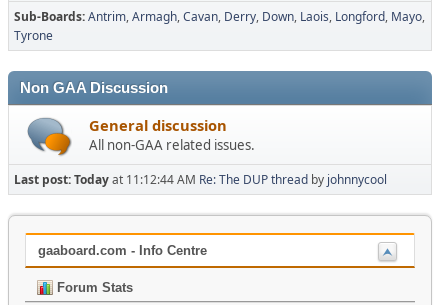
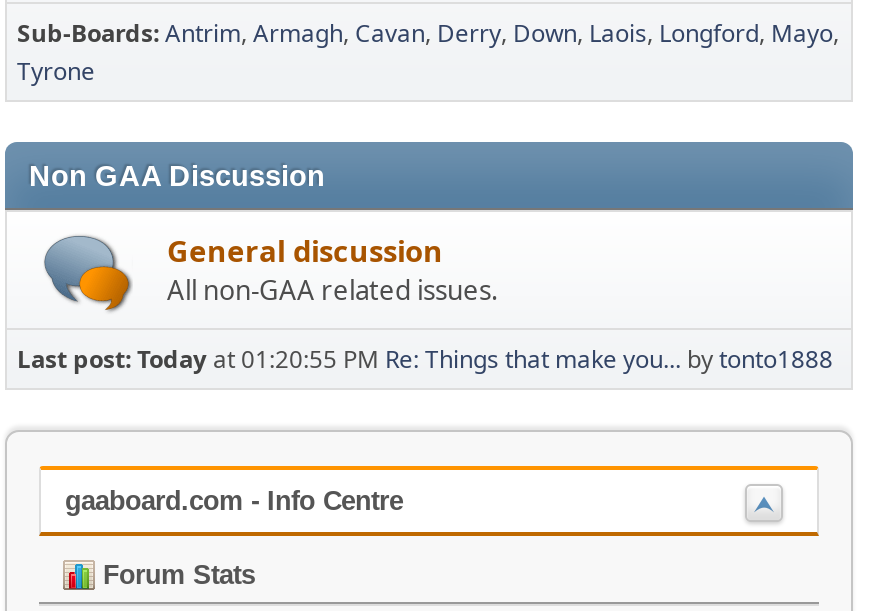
- Last post: Today at 11:12:44 AM Re: The DUP thread by johnnycool
+ Last post: Today at 01:20:55 PM Re: Things that make you... by tonto1888
